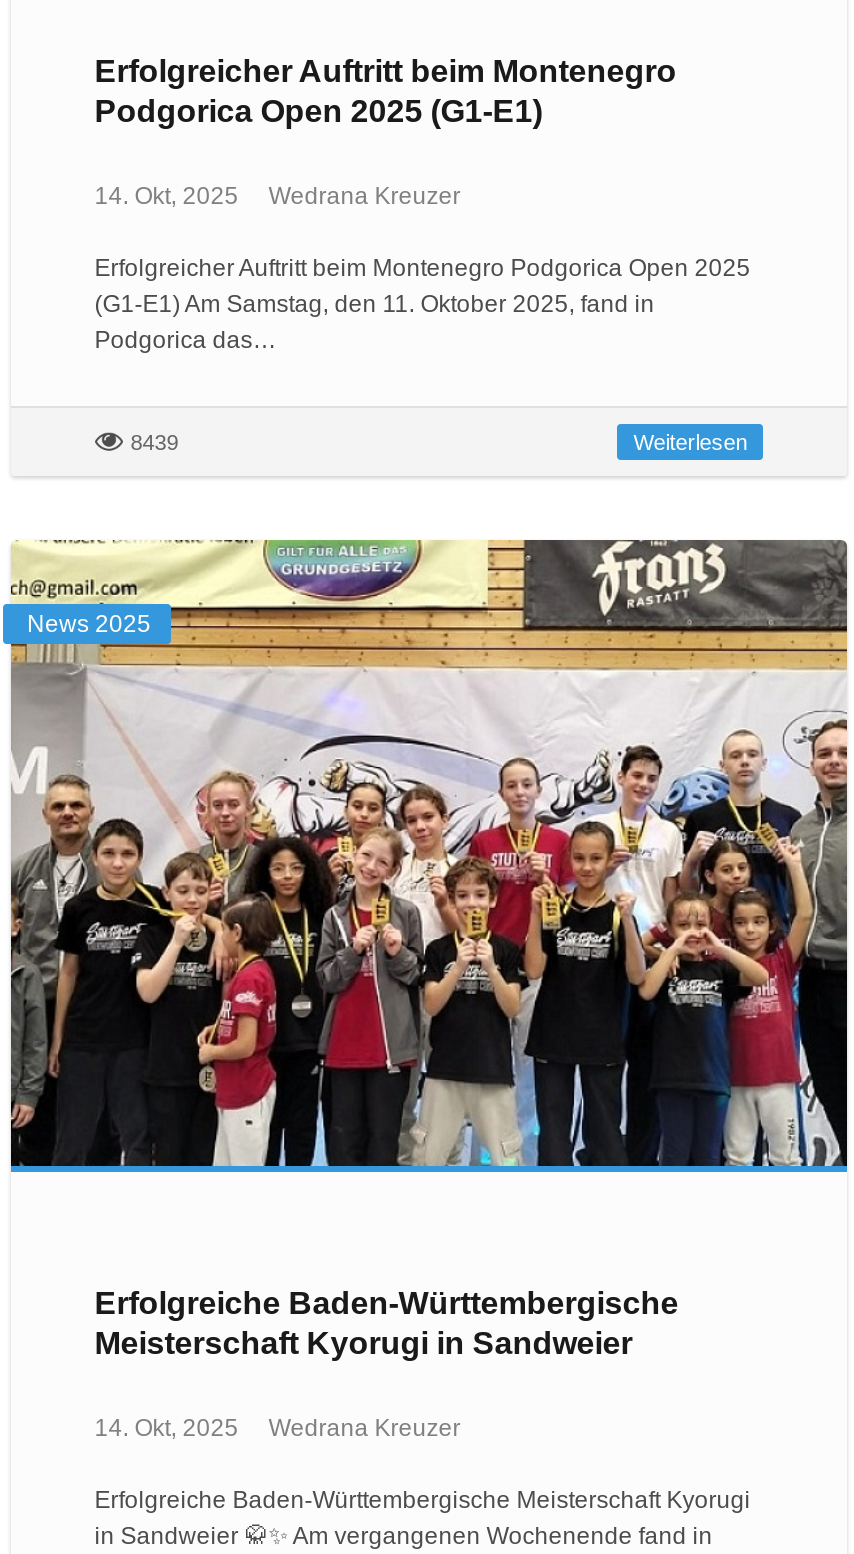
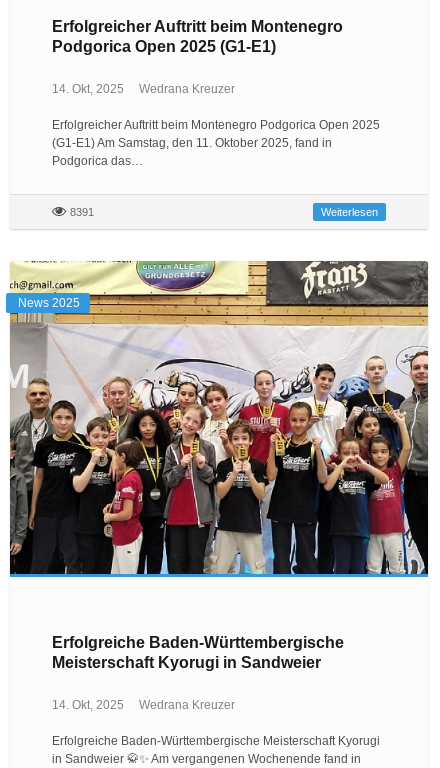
- 8439
+ 8391
